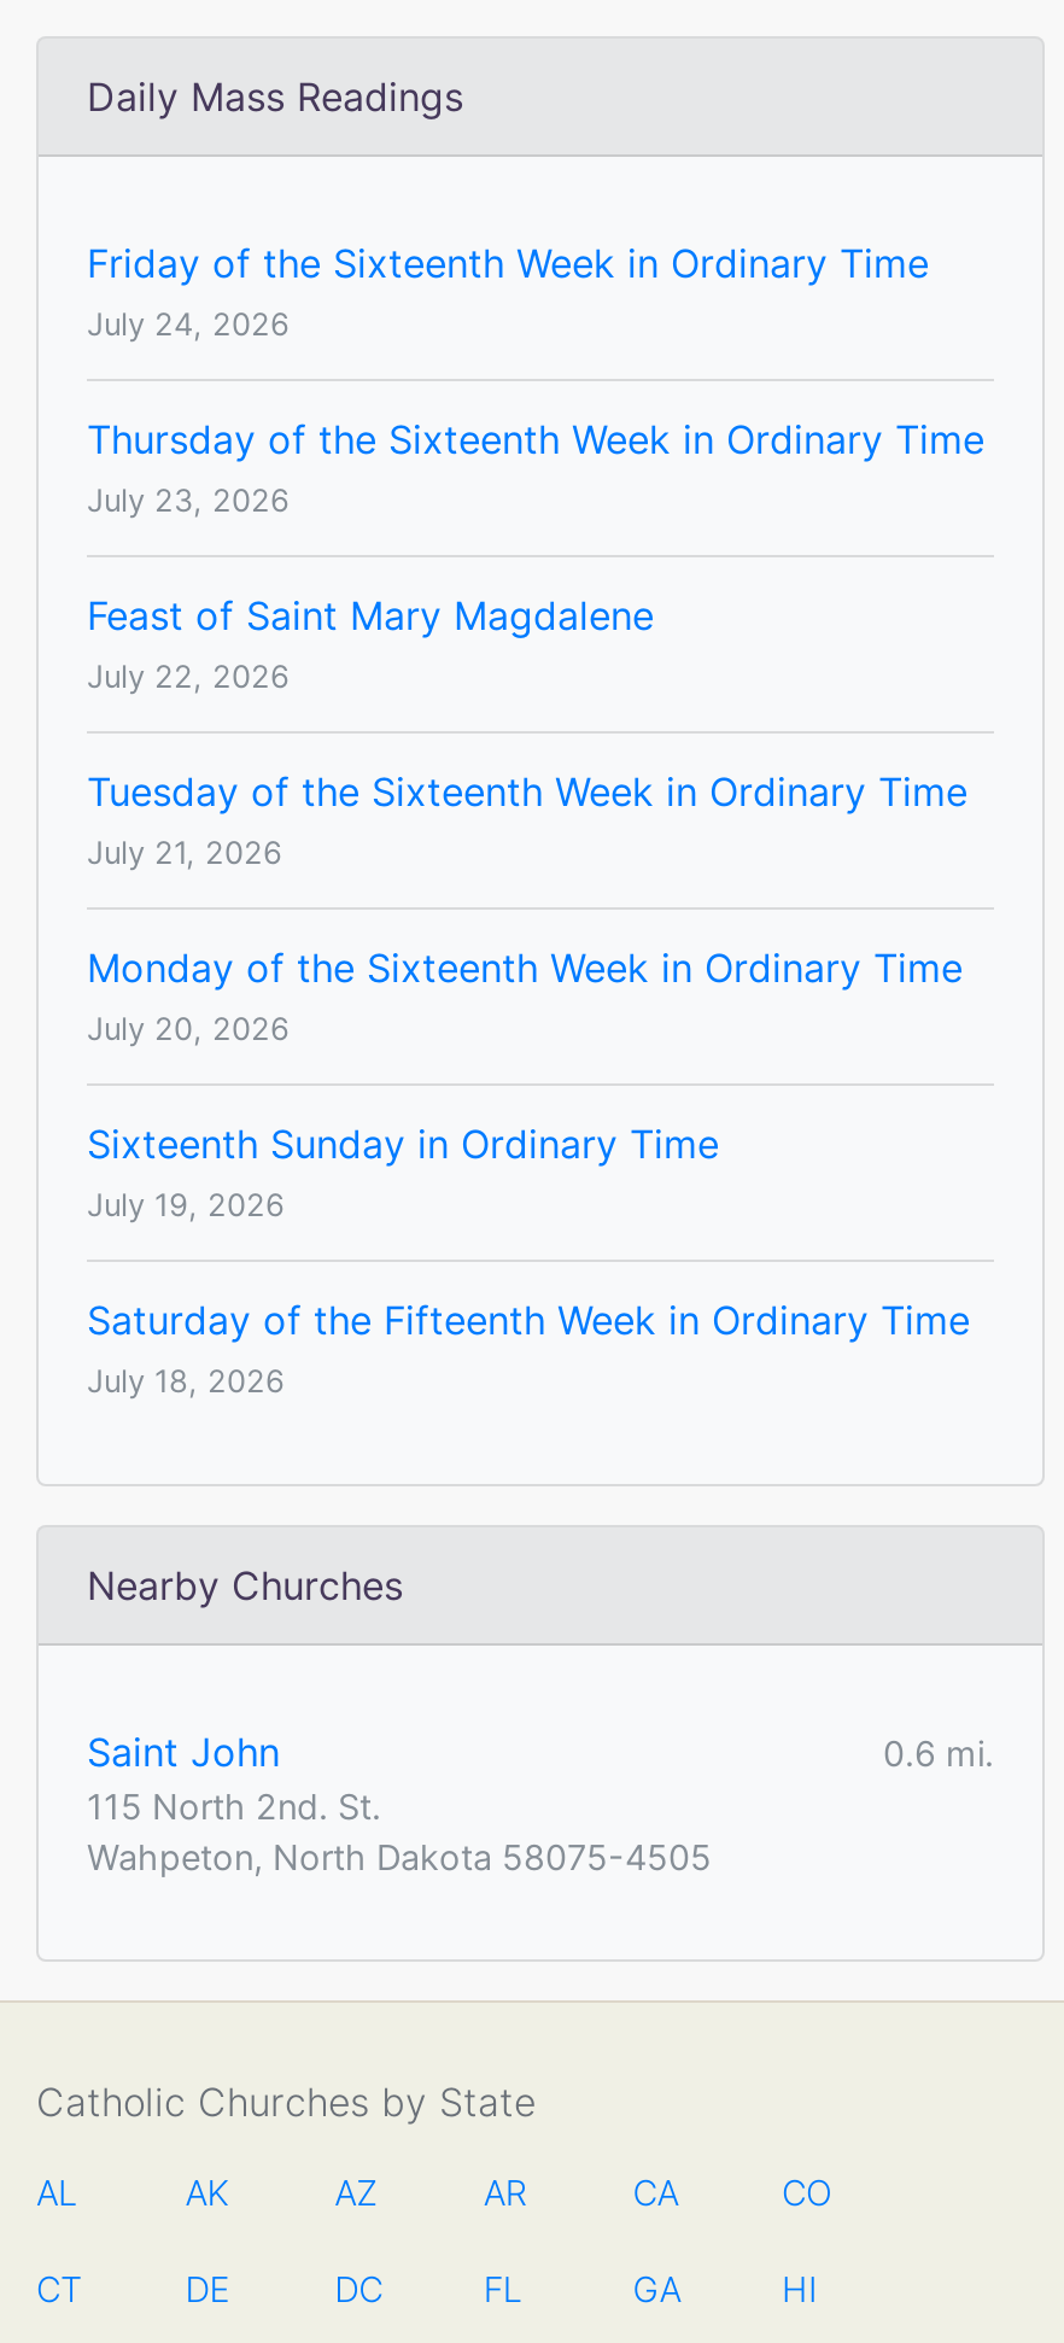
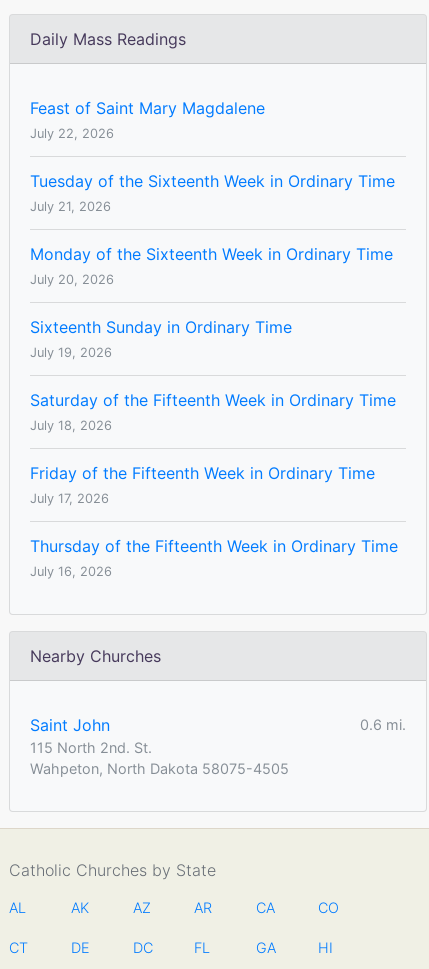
- Friday of the Sixteenth Week in Ordinary Time
- July 24, 2026
- Thursday of the Sixteenth Week in Ordinary Time
- July 23, 2026

moved up: Feast of Saint Mary Magdalene | July 22, 2026 | Tuesday of the Sixteenth Week in Ordinary Time | ... | Saturday of the Fifteenth Week in Ordinary Time | July 18, 2026

+ Friday of the Fifteenth Week in Ordinary Time
+ July 17, 2026
+ Thursday of the Fifteenth Week in Ordinary Time
+ July 16, 2026
